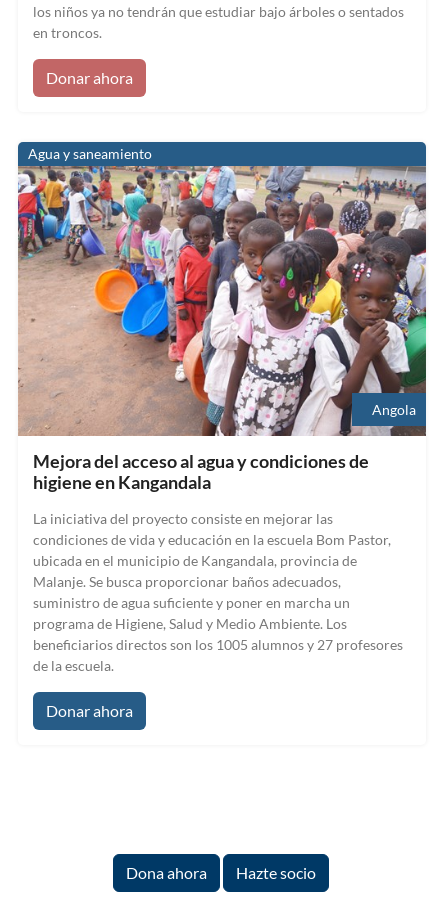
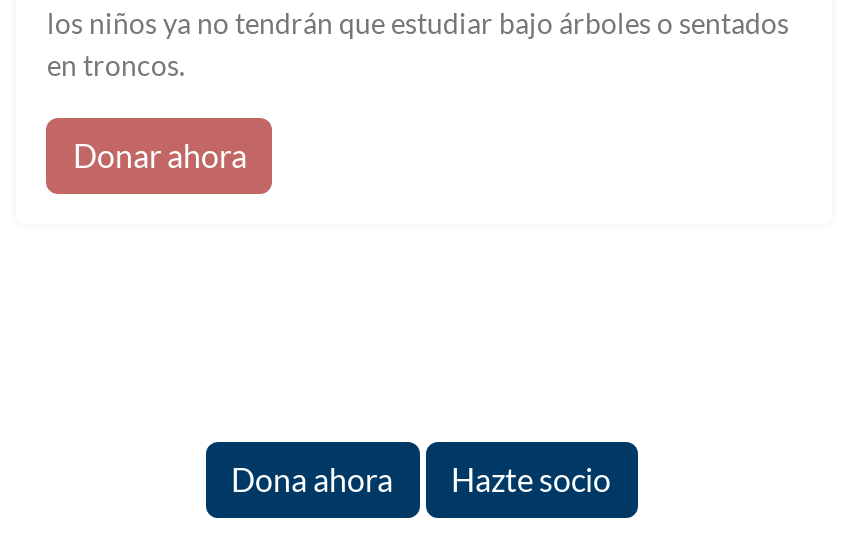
- [image]
- Agua y saneamiento

- Angola
- Mejora del acceso al agua y condiciones de
- higiene en Kangandala
- La iniciativa del proyecto consiste en mejorar las
- condiciones de vida y educación en la escuela Bom Pastor,
- ubicada en el municipio de Kangandala, provincia de
- Malanje. Se busca proporcionar baños adecuados,
- suministro de agua suficiente y poner en marcha un
- programa de Higiene, Salud y Medio Ambiente. Los
- beneficiarios directos son los 1005 alumnos y 27 profesores
- de la escuela.
- Donar ahora
